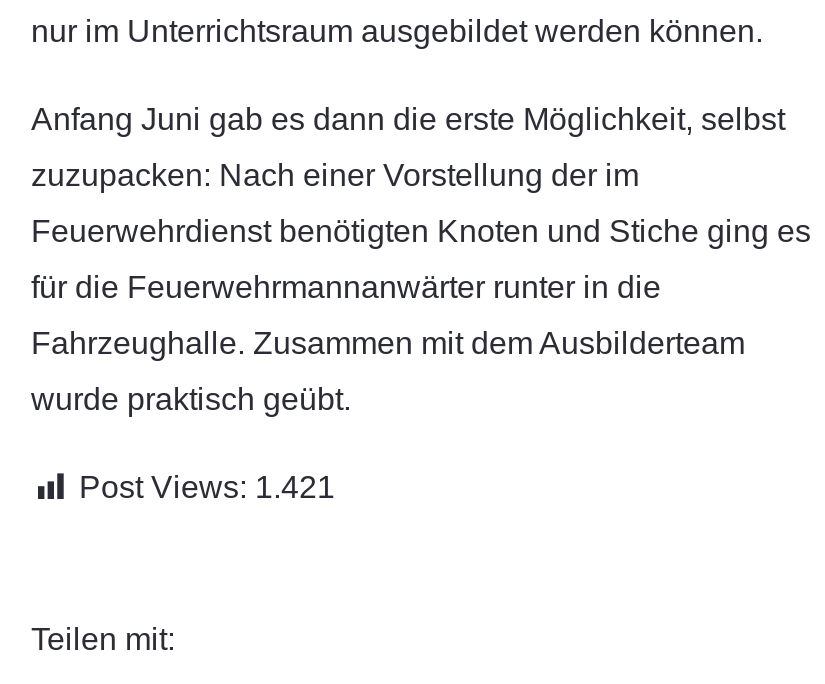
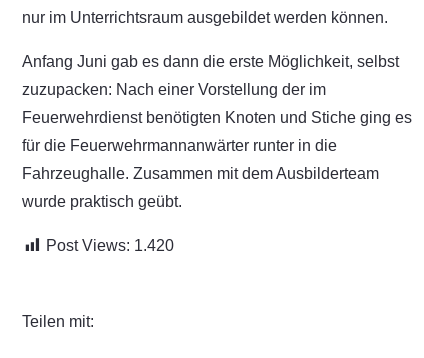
- Post Views: 1.421
+ Post Views: 1.420
